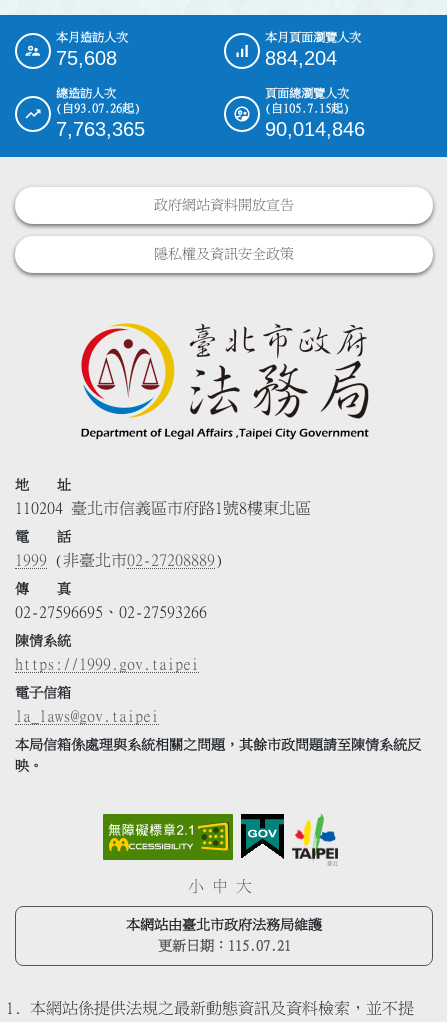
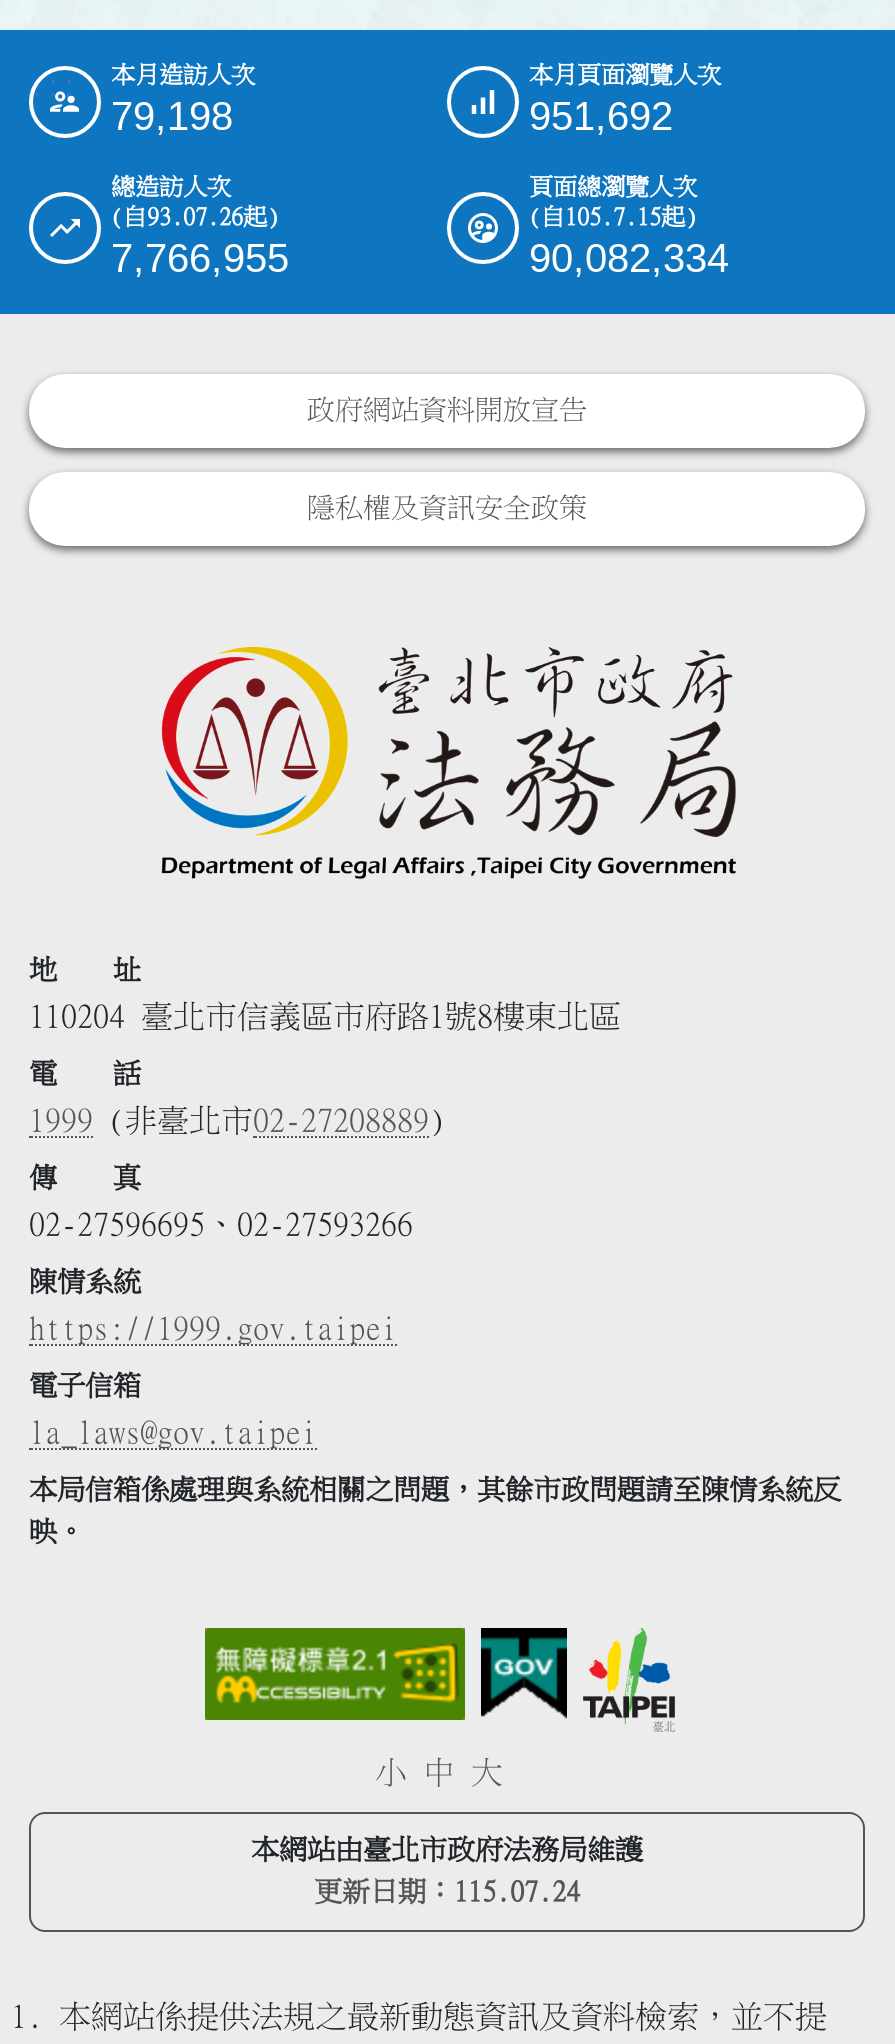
- 75,608
+ 79,198

- 884,204
+ 951,692

- 7,763,365
+ 7,766,955

- 90,014,846
+ 90,082,334

- 更新日期：115.07.21
+ 更新日期：115.07.24
